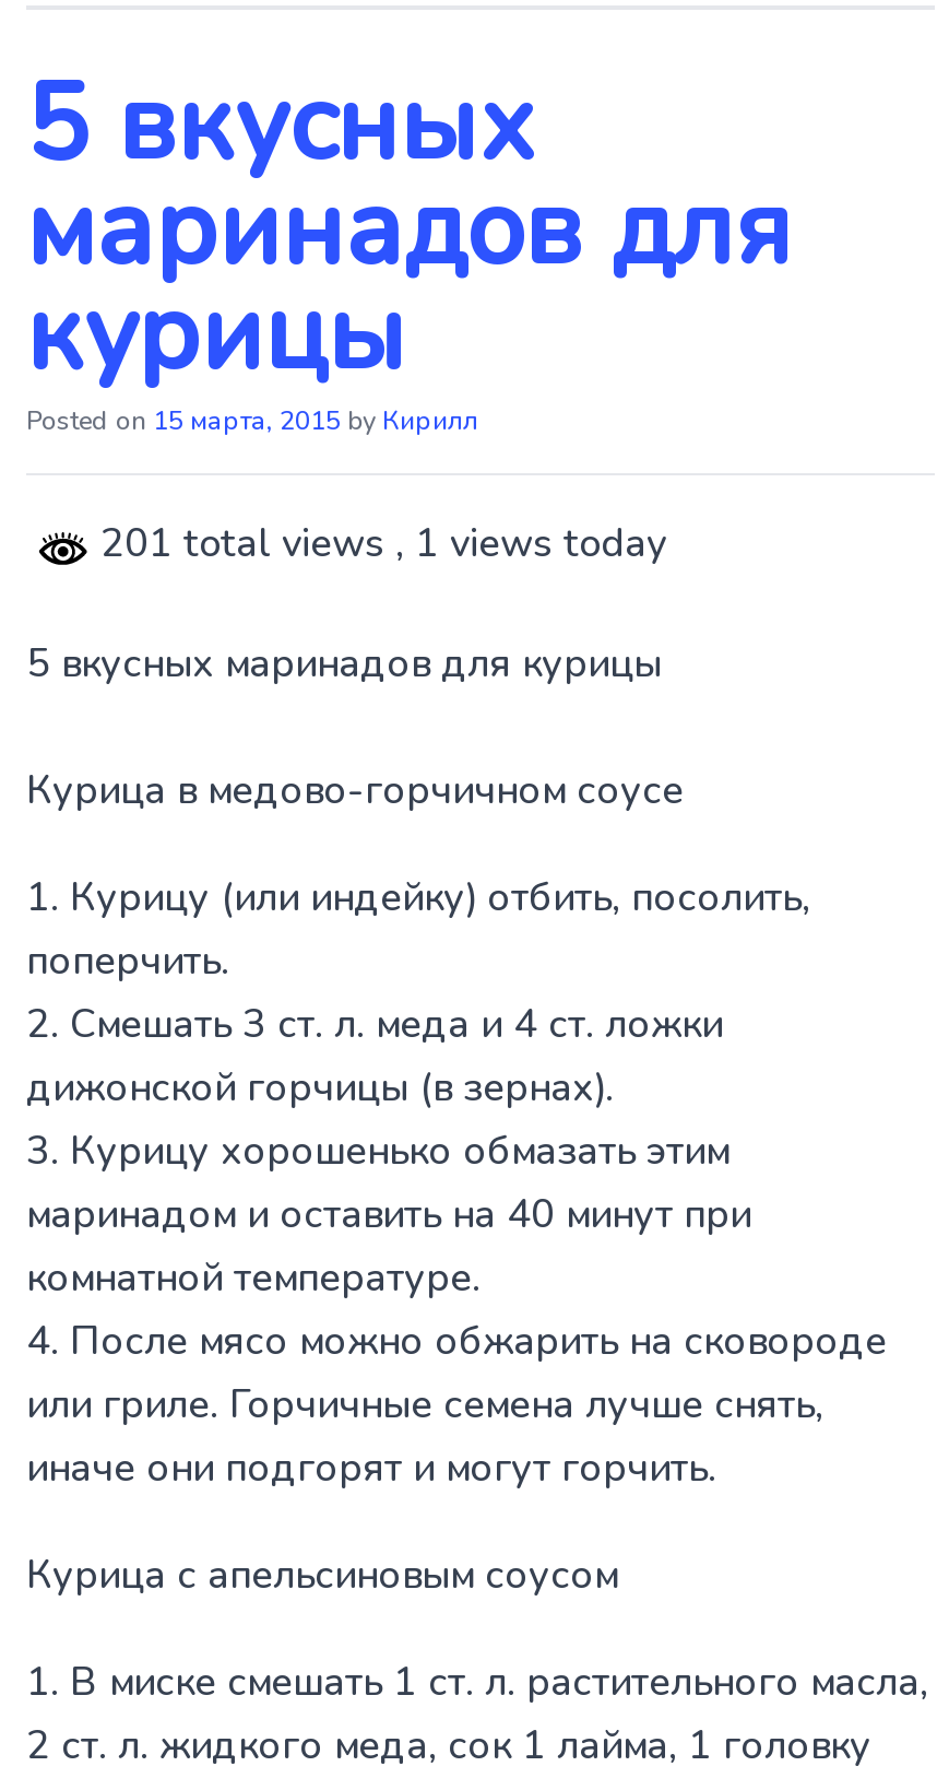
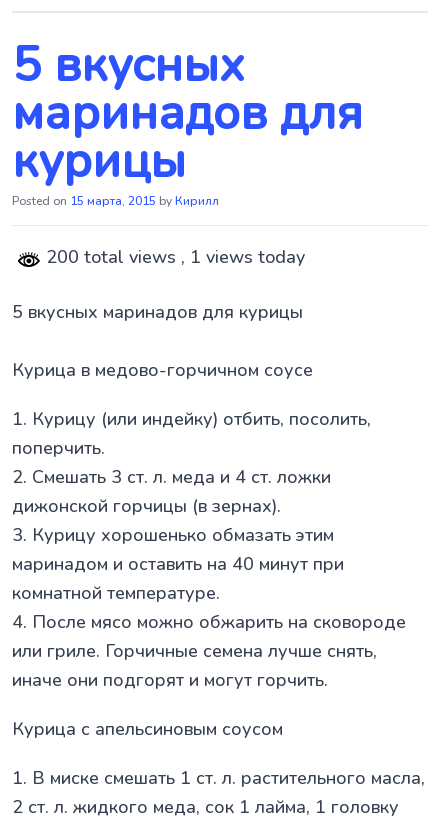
- 201 total views, 1 views today
+ 200 total views, 1 views today
